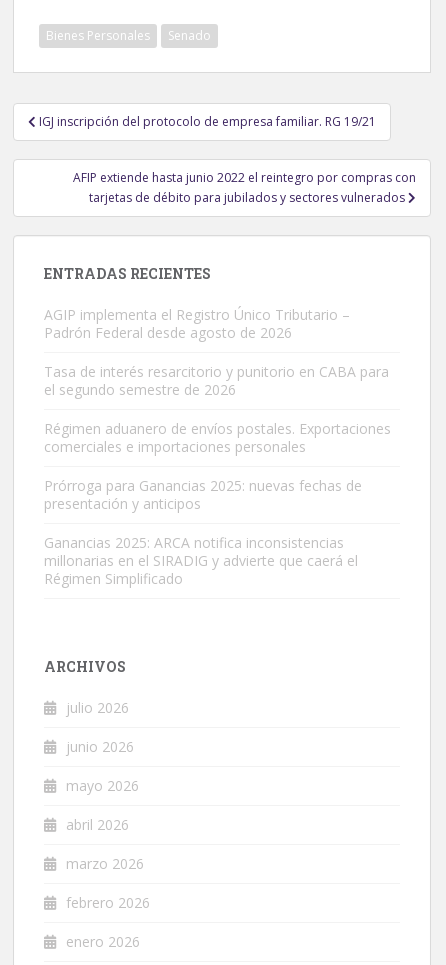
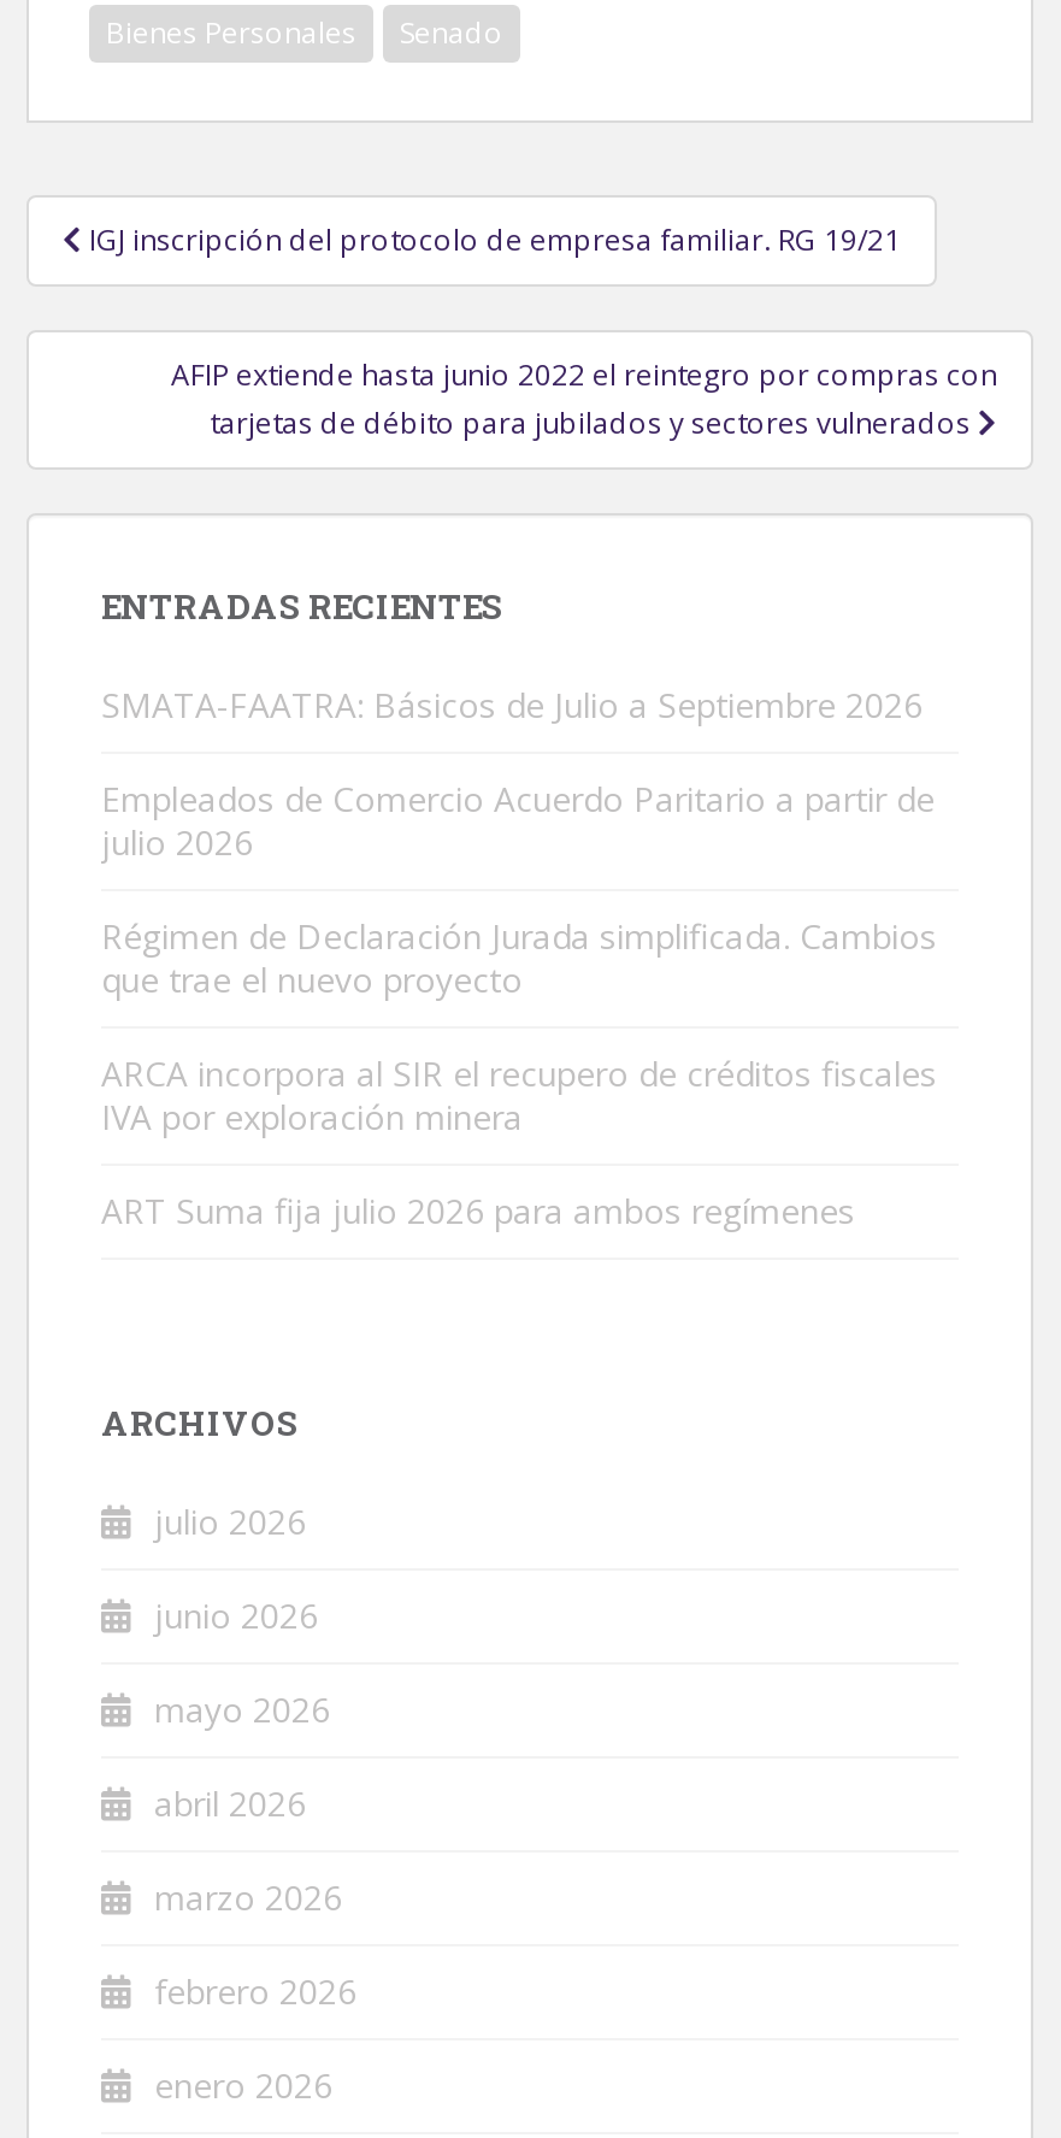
- AGIP implementa el Registro Único Tributario –
- Padrón Federal desde agosto de 2026
+ SMATA-FAATRA: Básicos de Julio a Septiembre 2026

- Tasa de interés resarcitorio y punitorio en CABA para
- el segundo semestre de 2026
+ Empleados de Comercio Acuerdo Paritario a partir de
+ julio 2026

- Régimen aduanero de envíos postales. Exportaciones
- comerciales e importaciones personales
+ Régimen de Declaración Jurada simplificada. Cambios
+ que trae el nuevo proyecto

- Prórroga para Ganancias 2025: nuevas fechas de
- presentación y anticipos
+ ARCA incorpora al SIR el recupero de créditos fiscales
+ IVA por exploración minera

- Ganancias 2025: ARCA notifica inconsistencias
- millonarias en el SIRADIG y advierte que caerá el
- Régimen Simplificado
+ ART Suma fija julio 2026 para ambos regímenes
